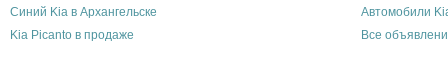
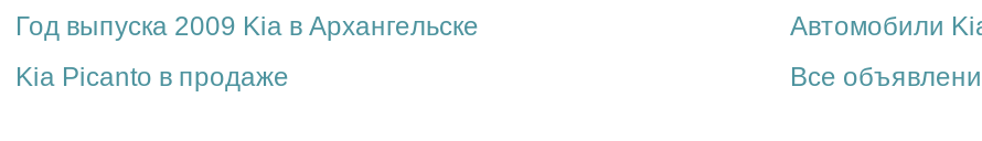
- Синий Kia в Архангельске
+ Год выпуска 2009 Kia в Архангельске
